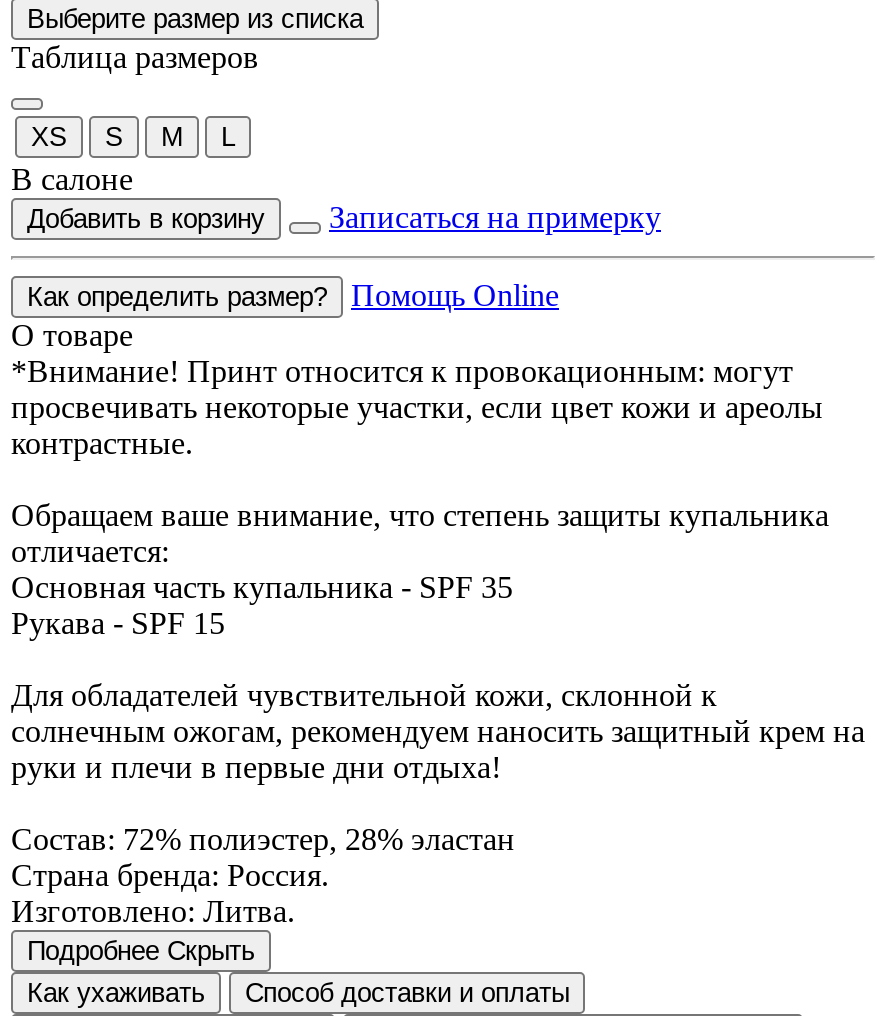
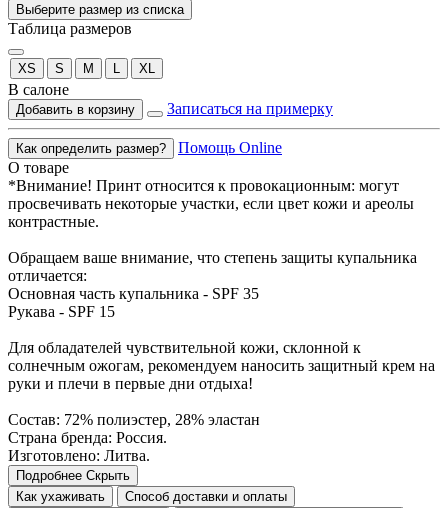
+ XL
